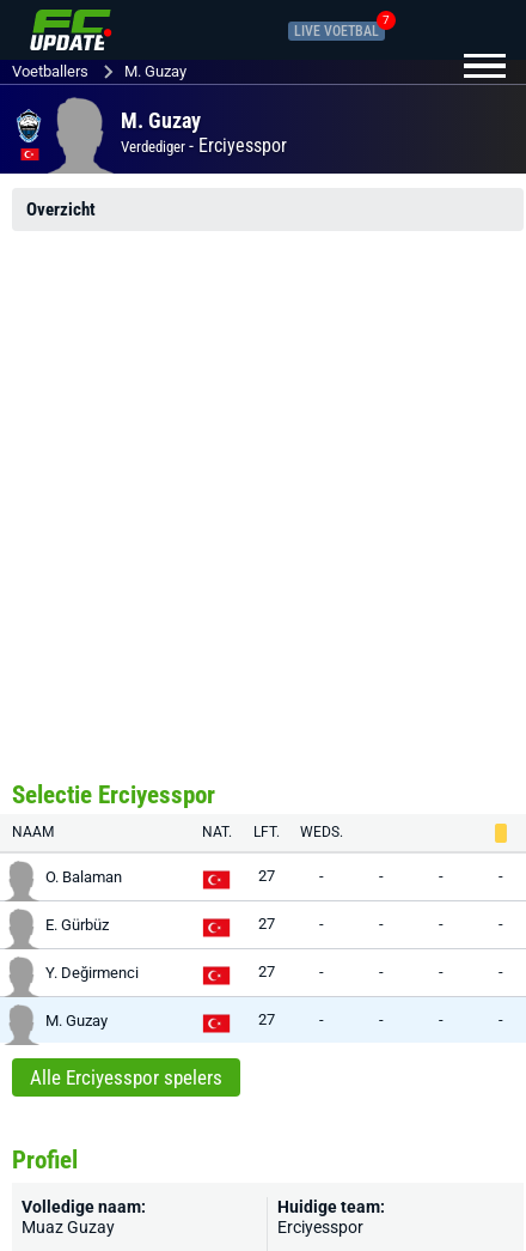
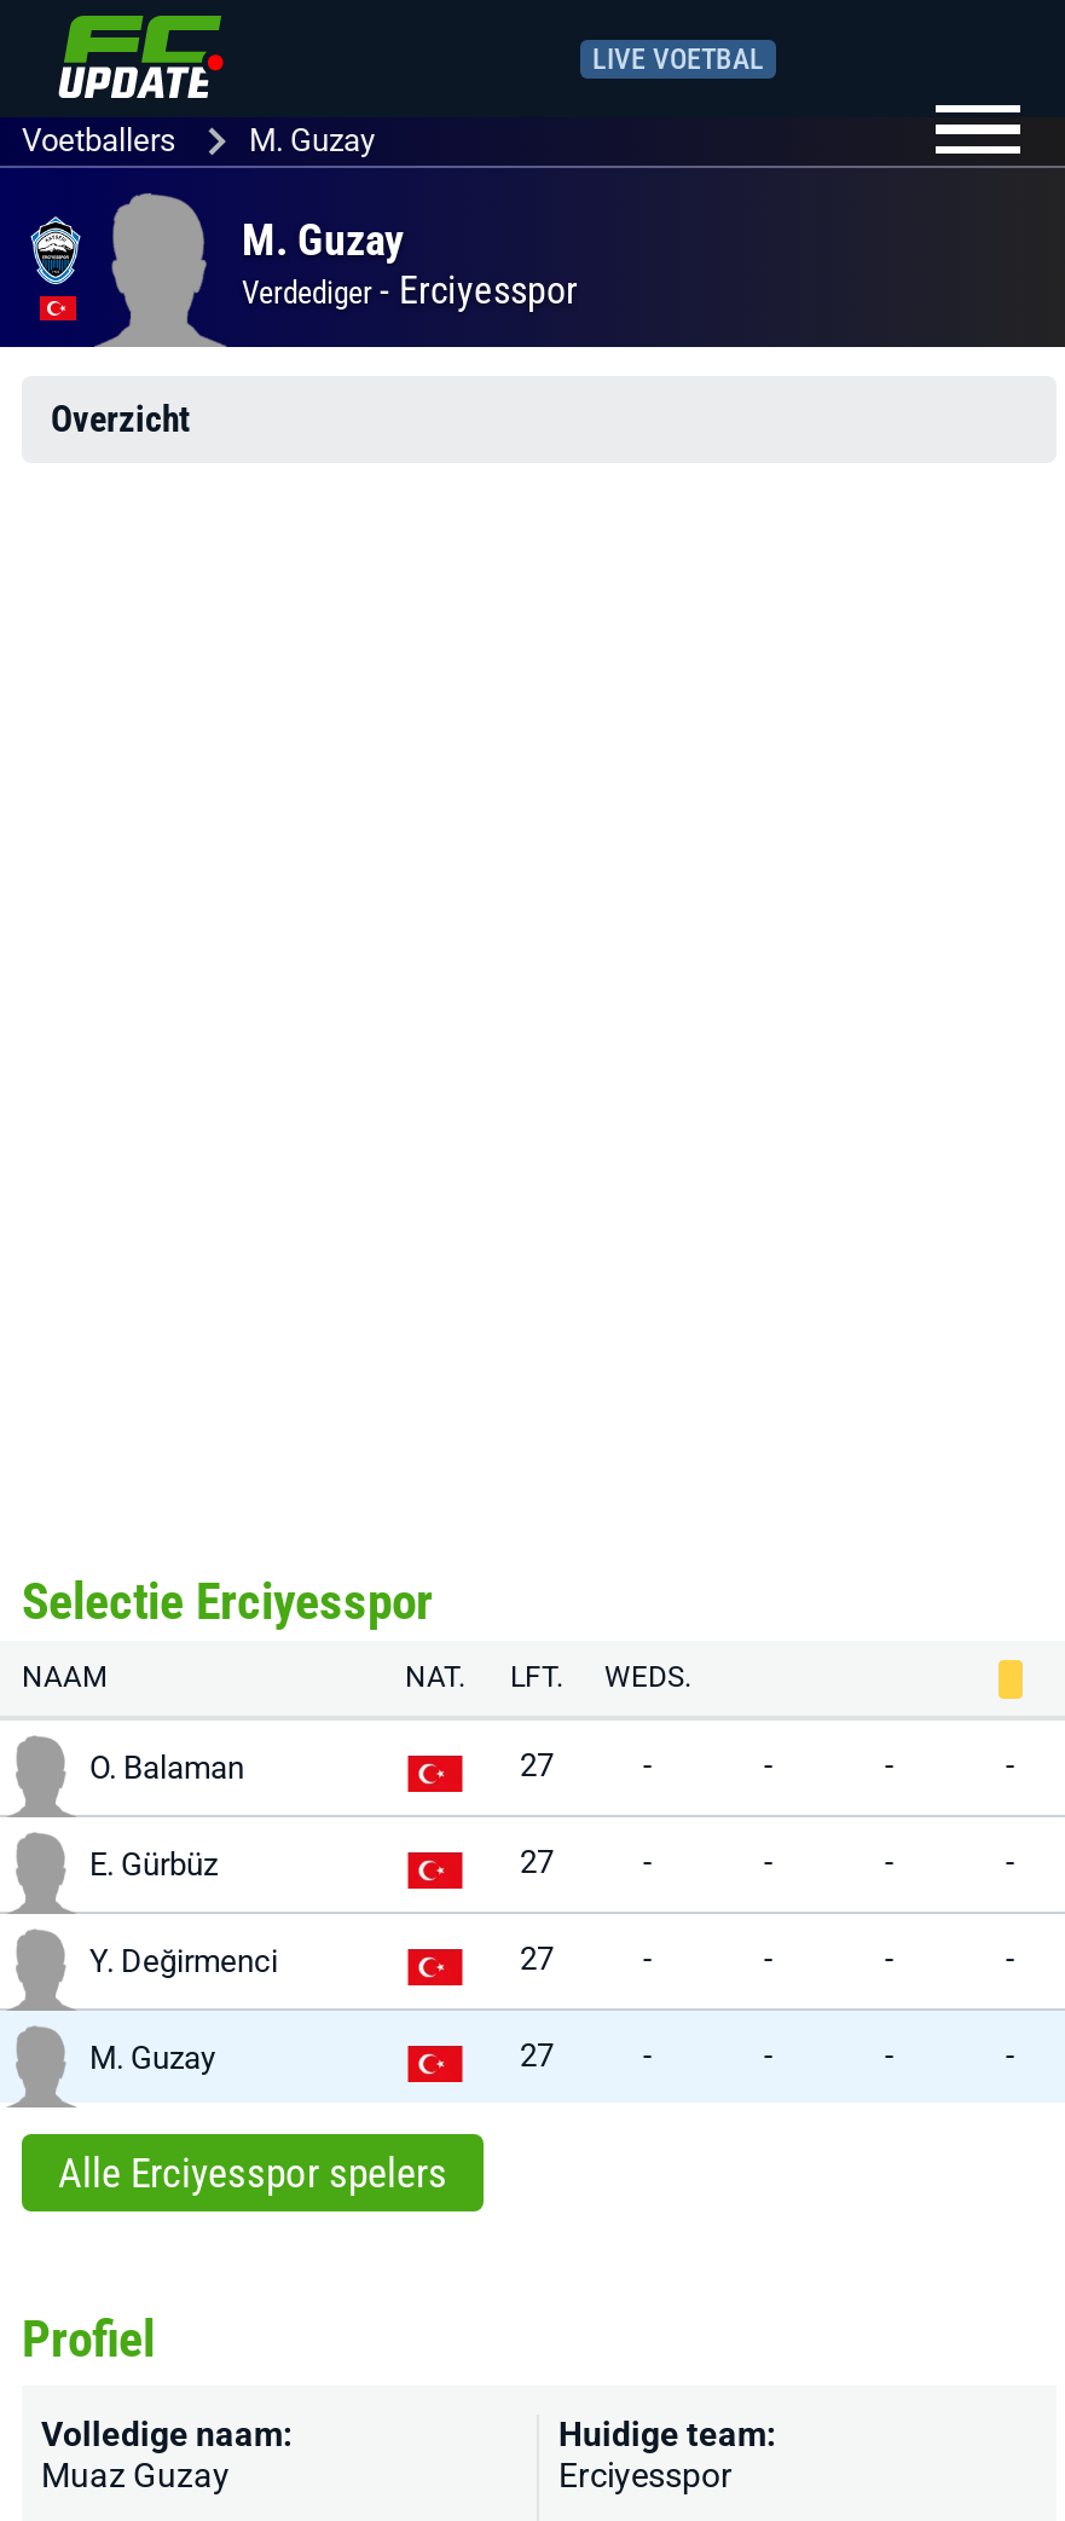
- 7
